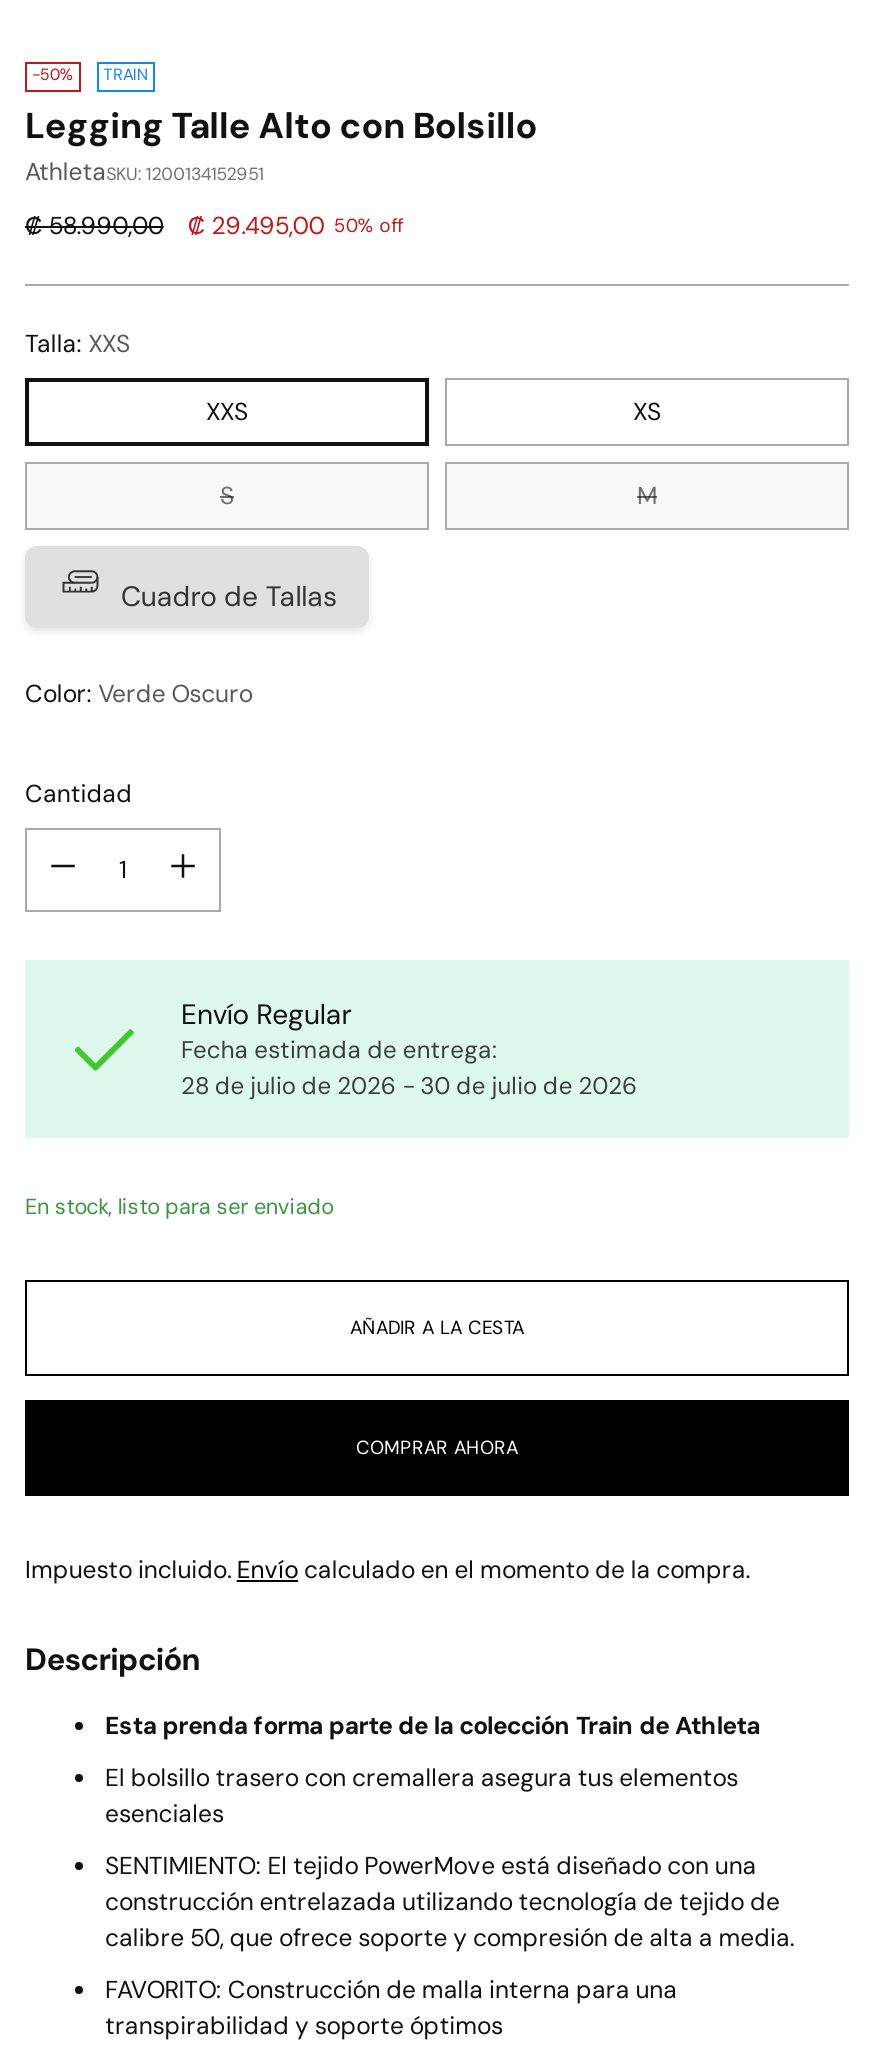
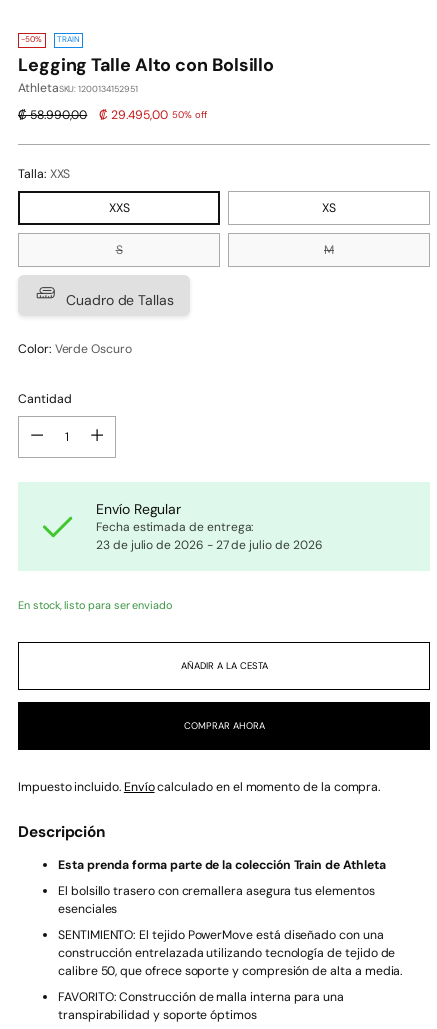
- 28 de julio de 2026 - 30 de julio de 2026
+ 23 de julio de 2026 - 27 de julio de 2026
